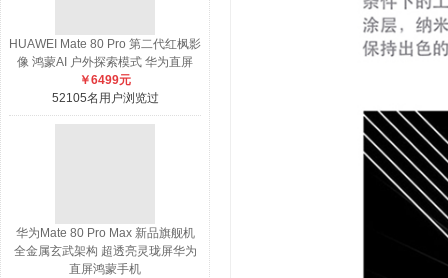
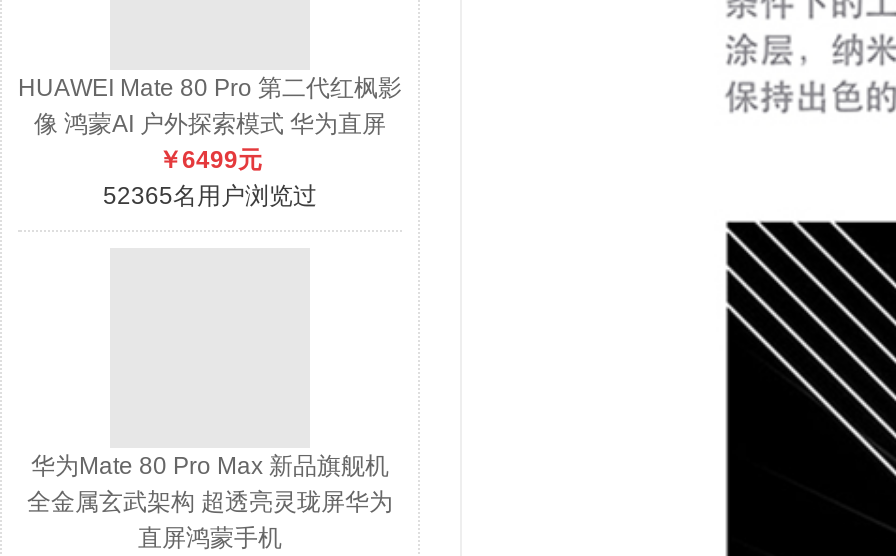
- 52105名用户浏览过
+ 52365名用户浏览过
